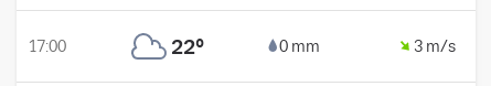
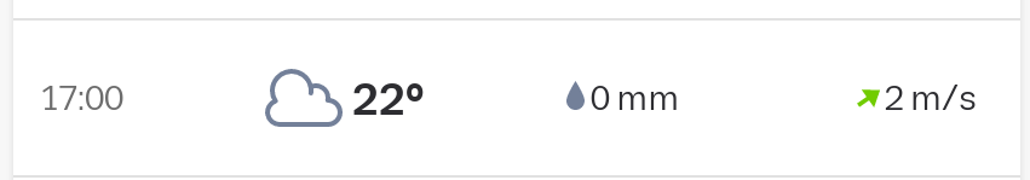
- 3 m/s
+ 2 m/s
